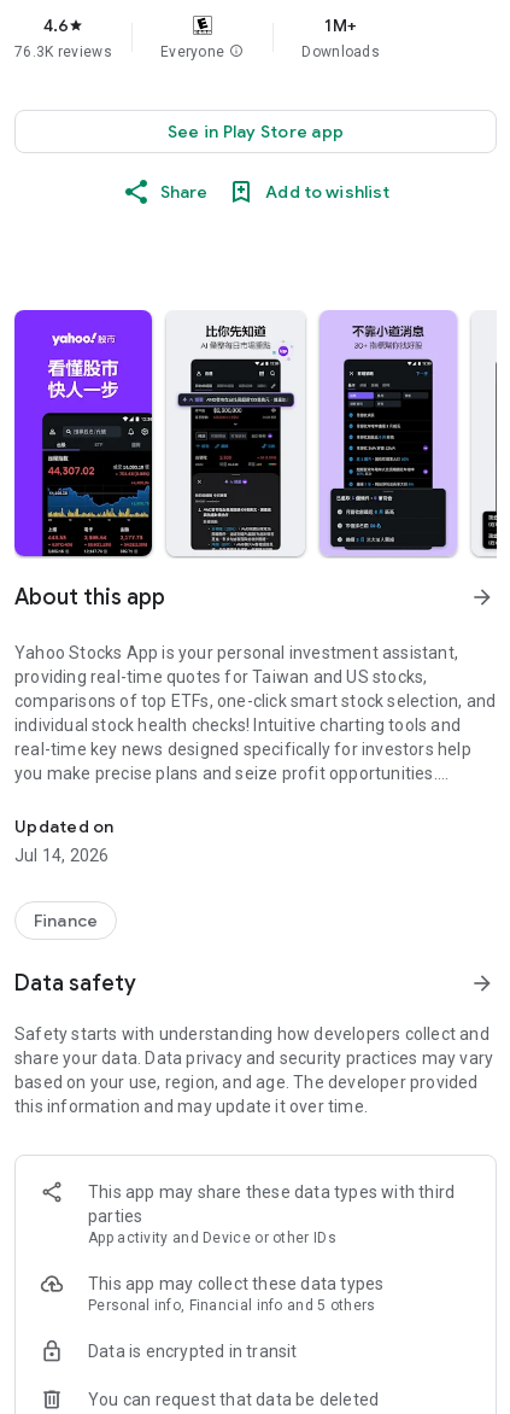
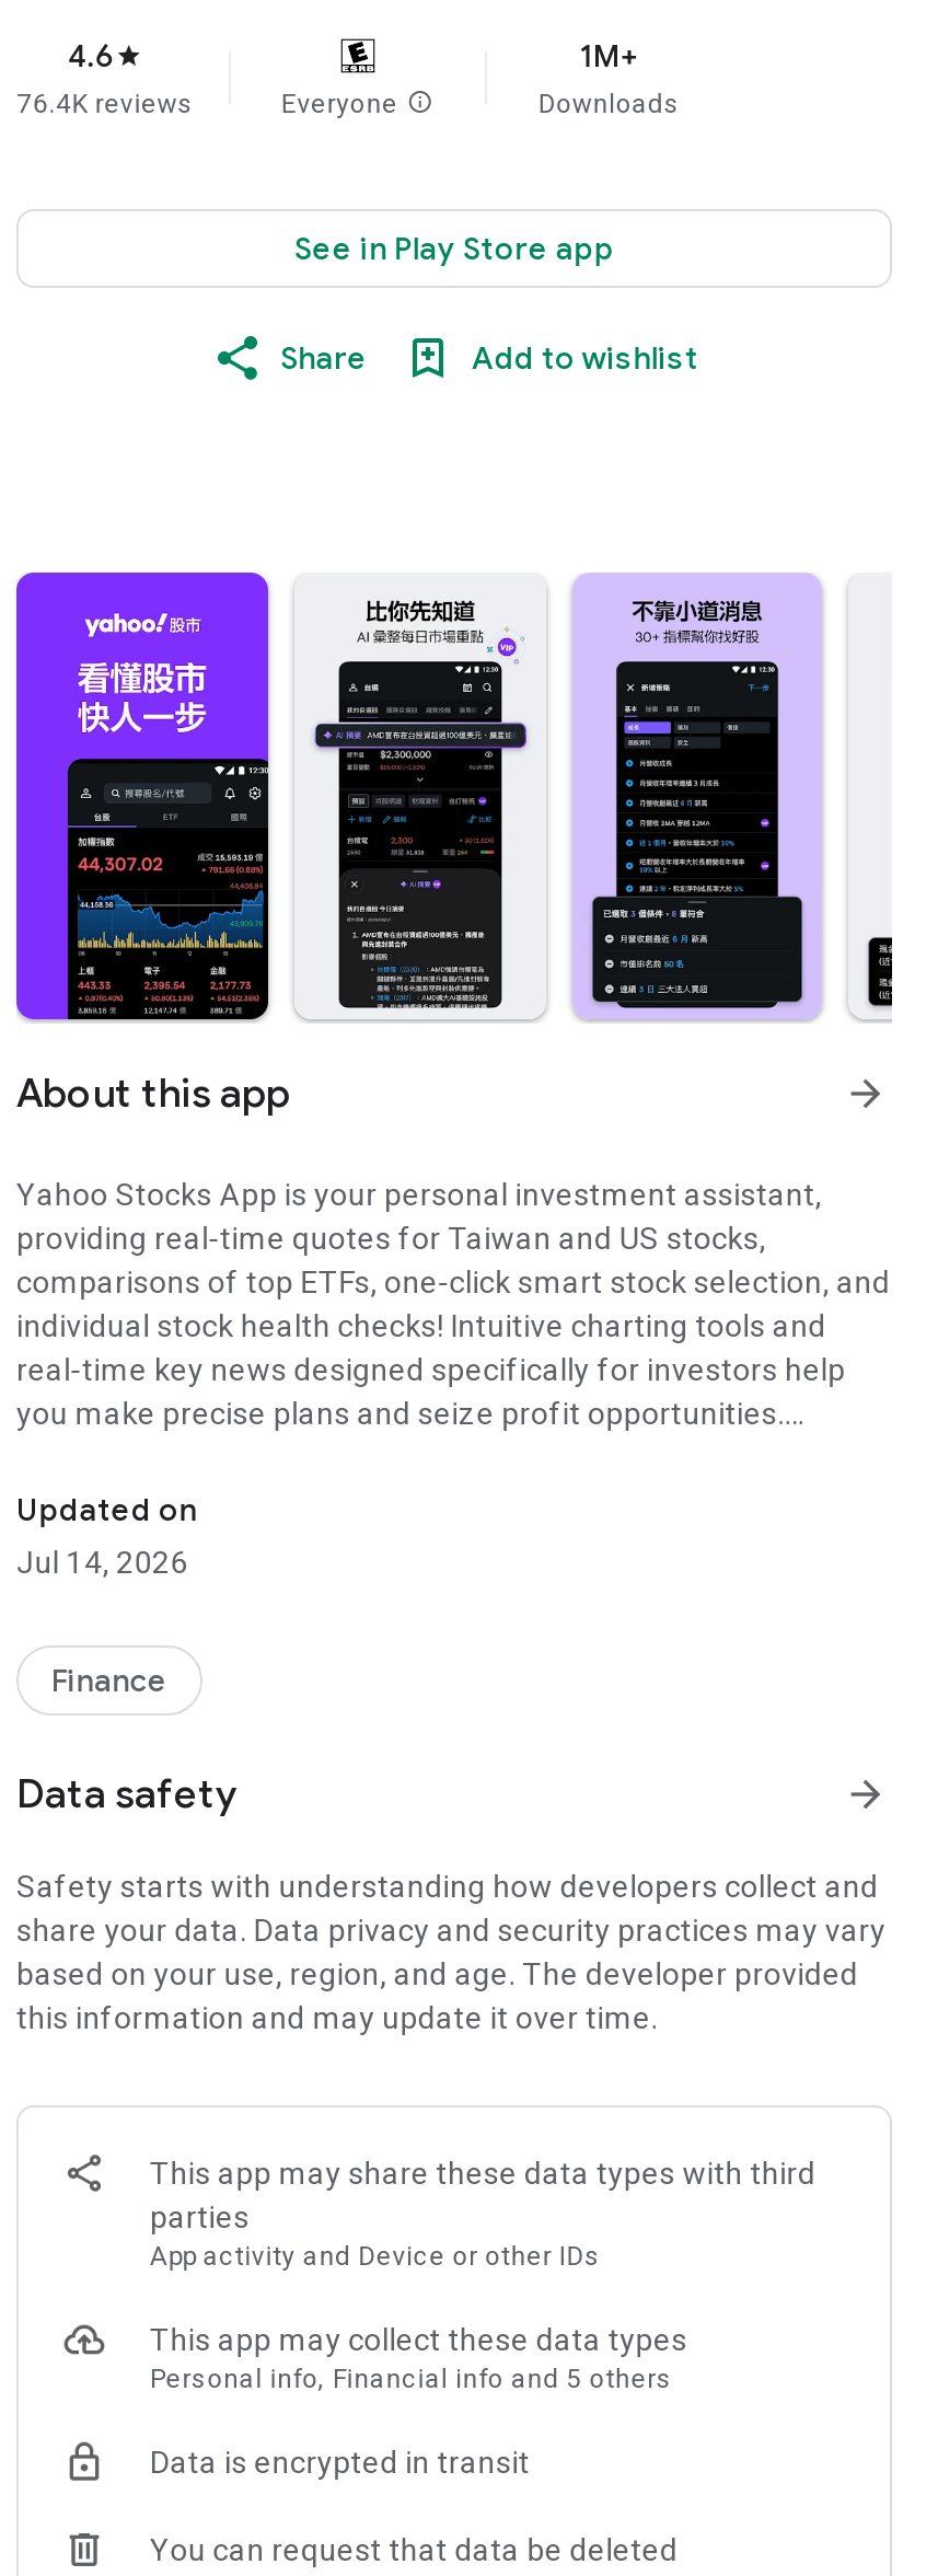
- 76.3K reviews
+ 76.4K reviews
